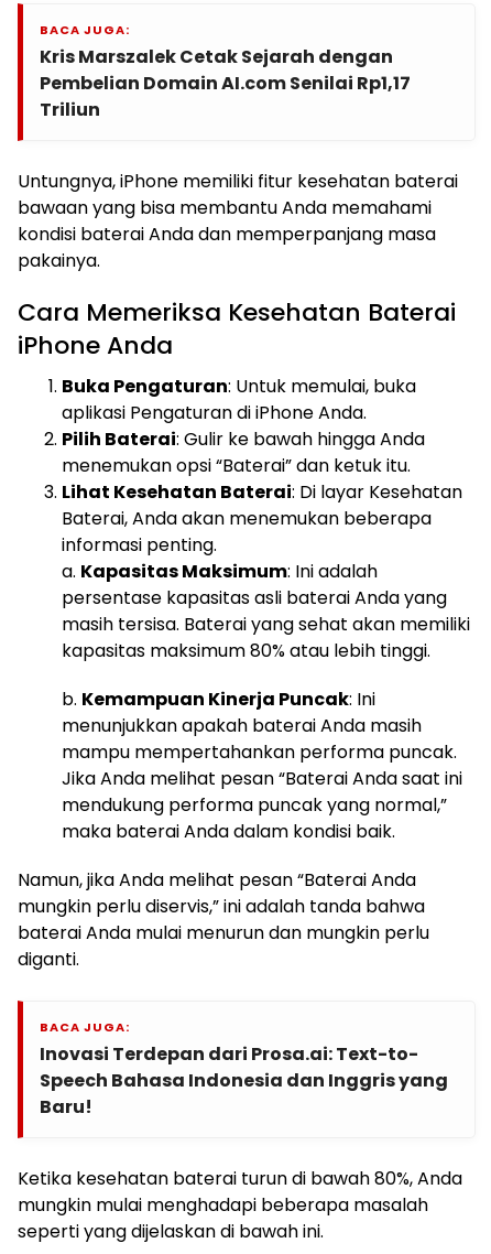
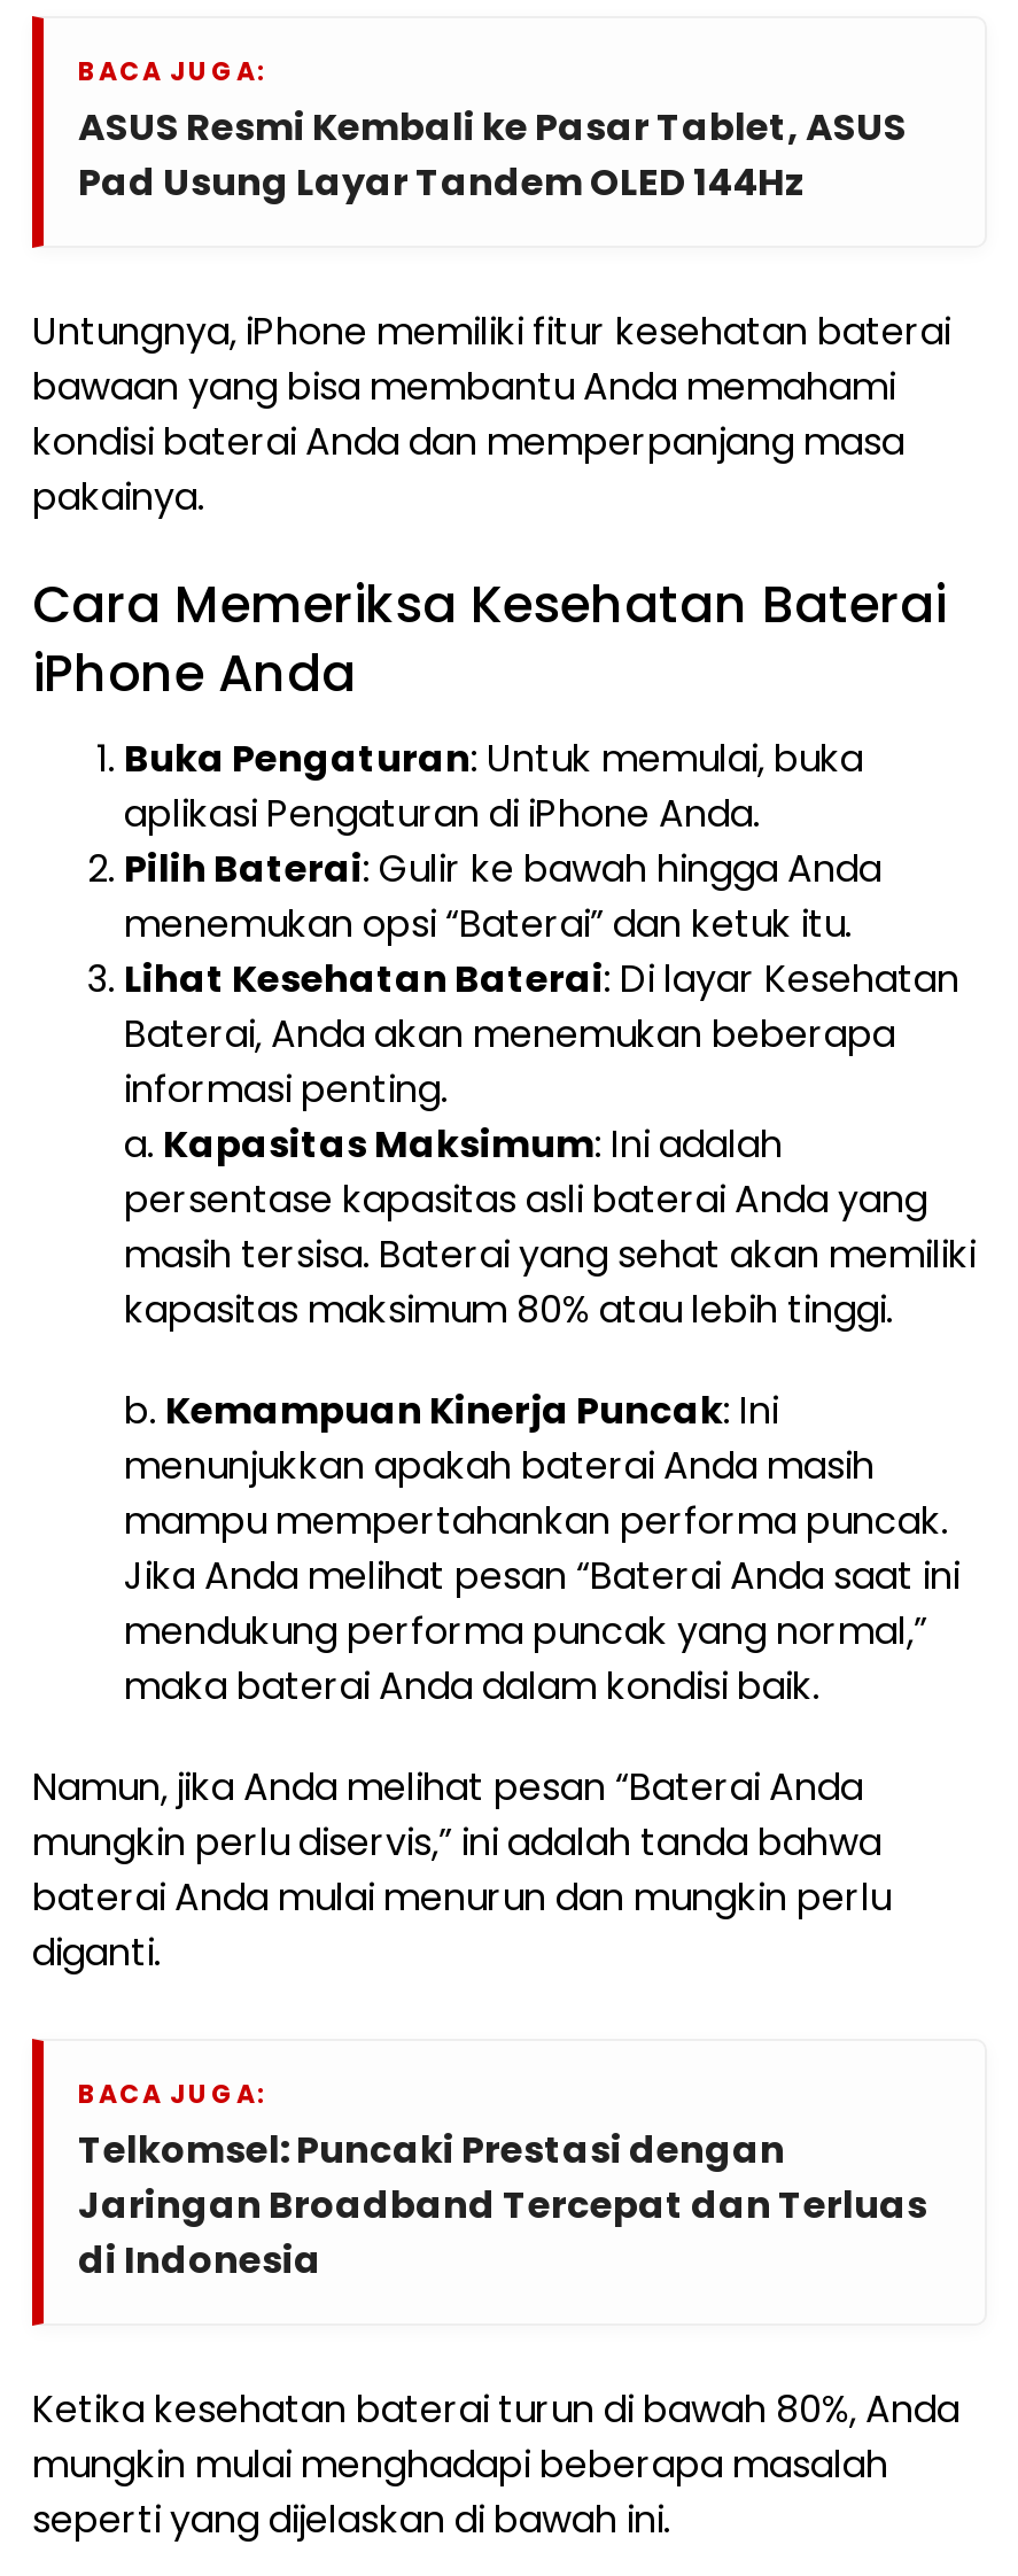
- Kris Marszalek Cetak Sejarah dengan
- Pembelian Domain AI.com Senilai Rp1,17
- Triliun
+ ASUS Resmi Kembali ke Pasar Tablet, ASUS
+ Pad Usung Layar Tandem OLED 144Hz

- Inovasi Terdepan dari Prosa.ai: Text-to-
- Speech Bahasa Indonesia dan Inggris yang
- Baru!
+ Telkomsel: Puncaki Prestasi dengan
+ Jaringan Broadband Tercepat dan Terluas
+ di Indonesia
